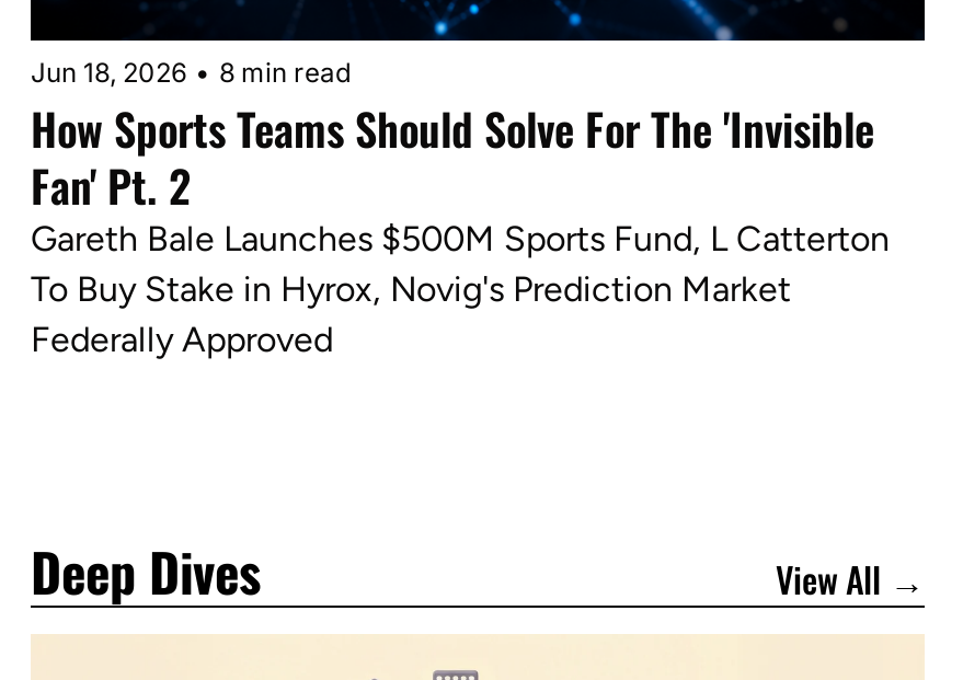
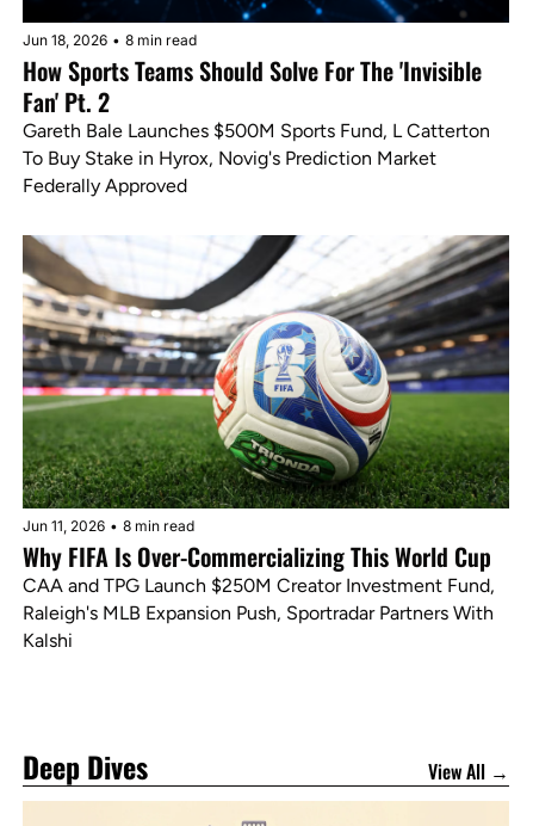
+ [image]
+ Jun 11, 2026 • 8 min read
+ Why FIFA Is Over-Commercializing This World Cup
+ CAA and TPG Launch $250M Creator Investment Fund,
+ Raleigh's MLB Expansion Push, Sportradar Partners With
+ Kalshi
